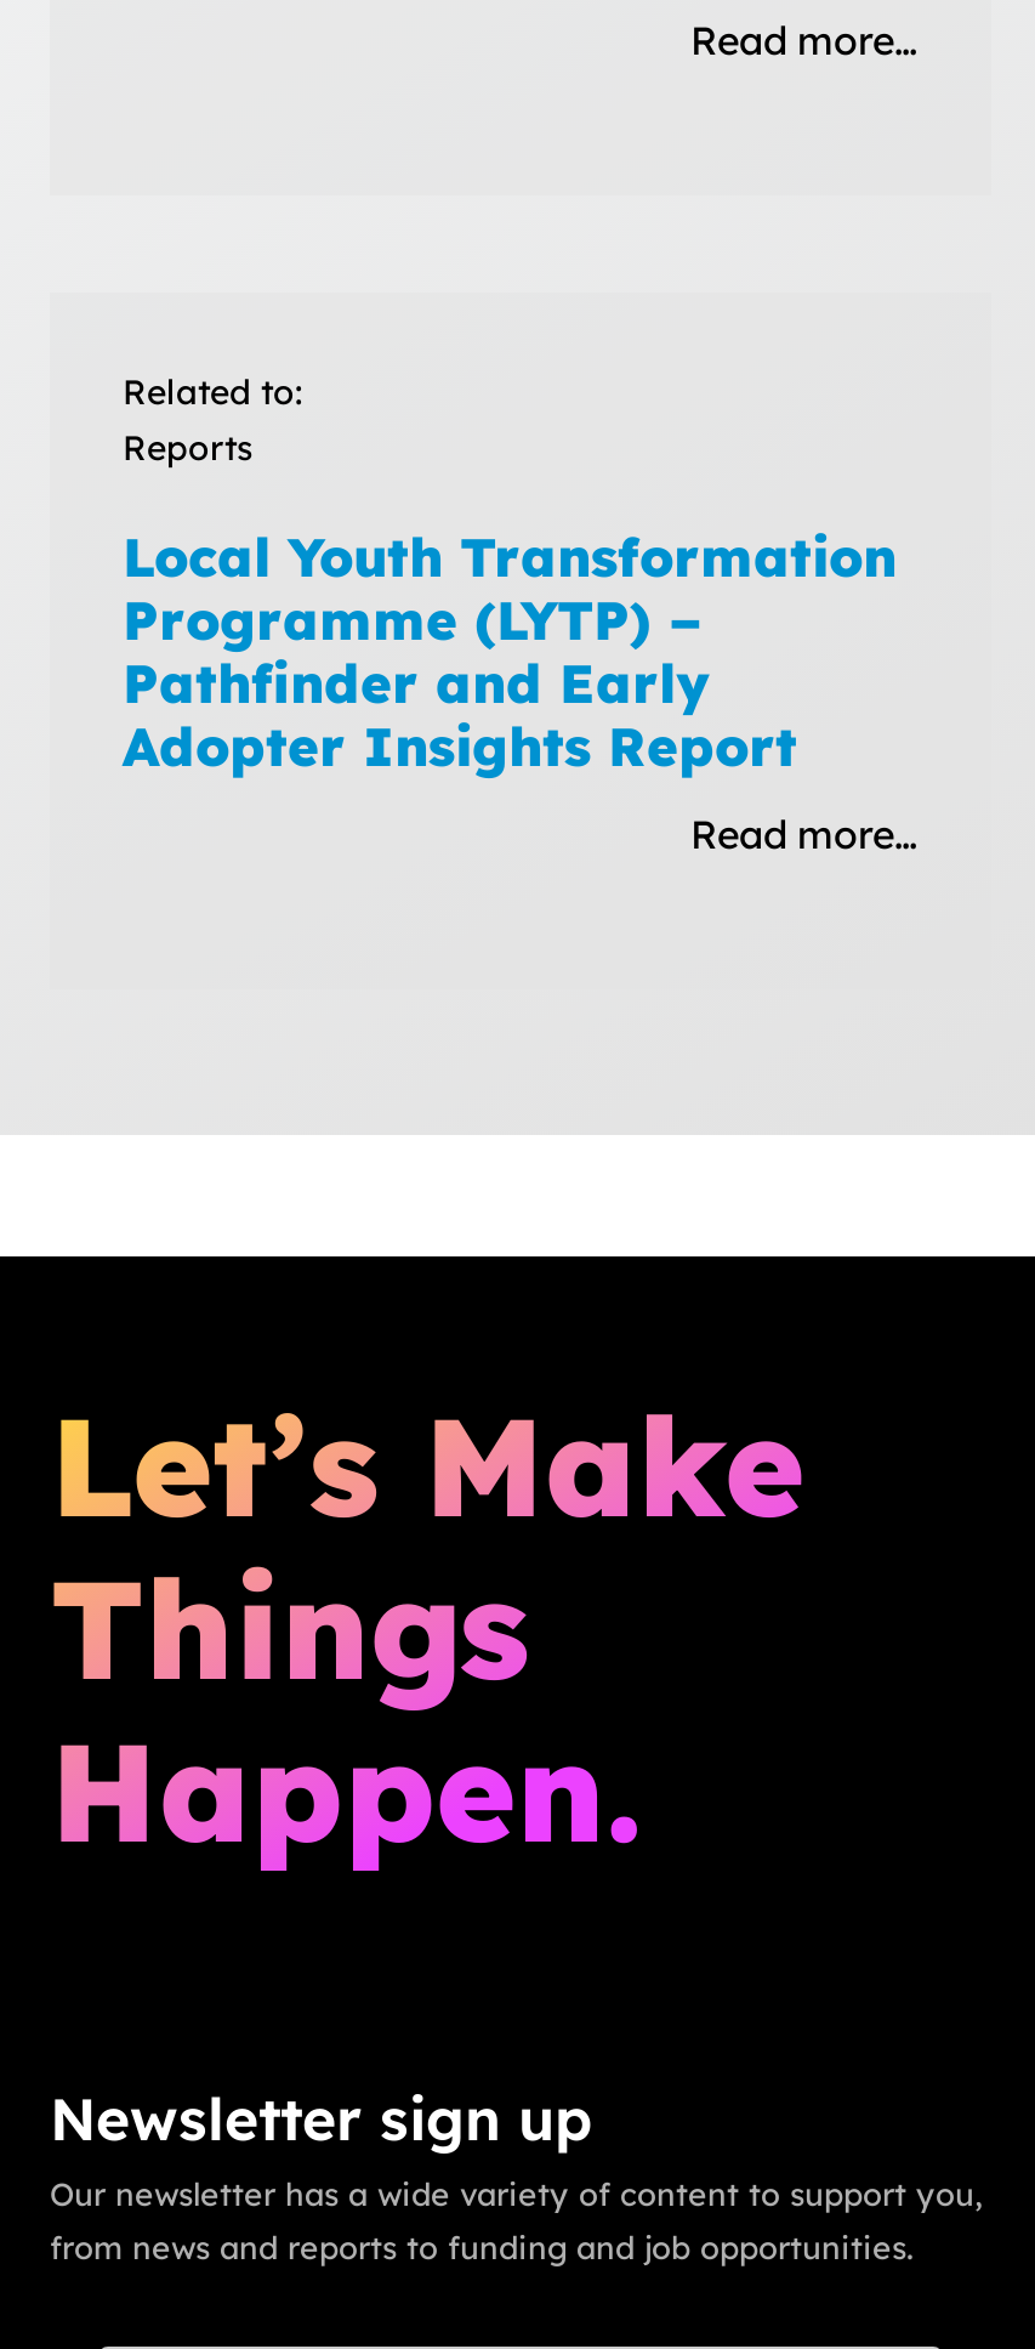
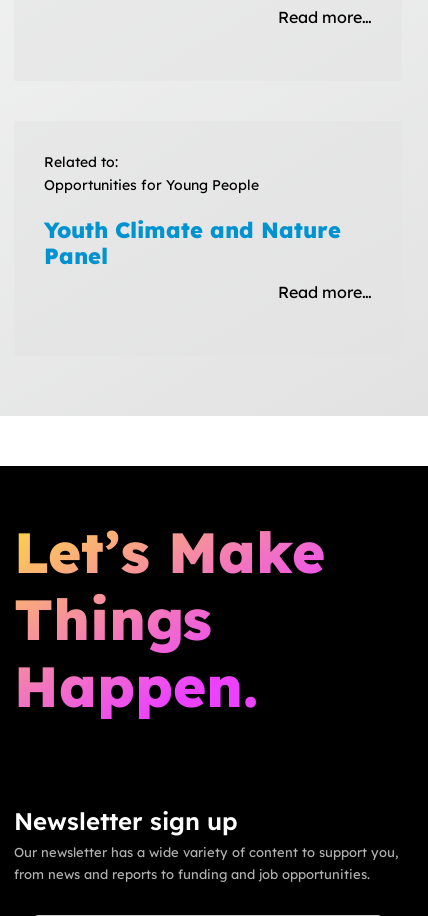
- Reports
+ Opportunities for Young People

- Local Youth Transformation
- Programme (LYTP) –
- Pathfinder and Early
- Adopter Insights Report
+ Youth Climate and Nature
+ Panel
